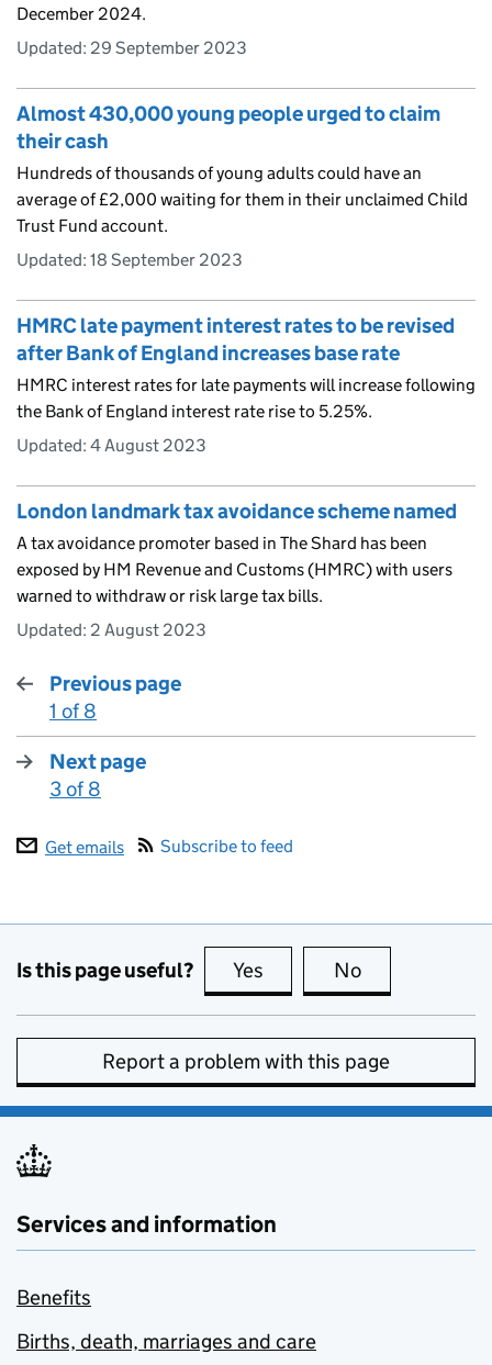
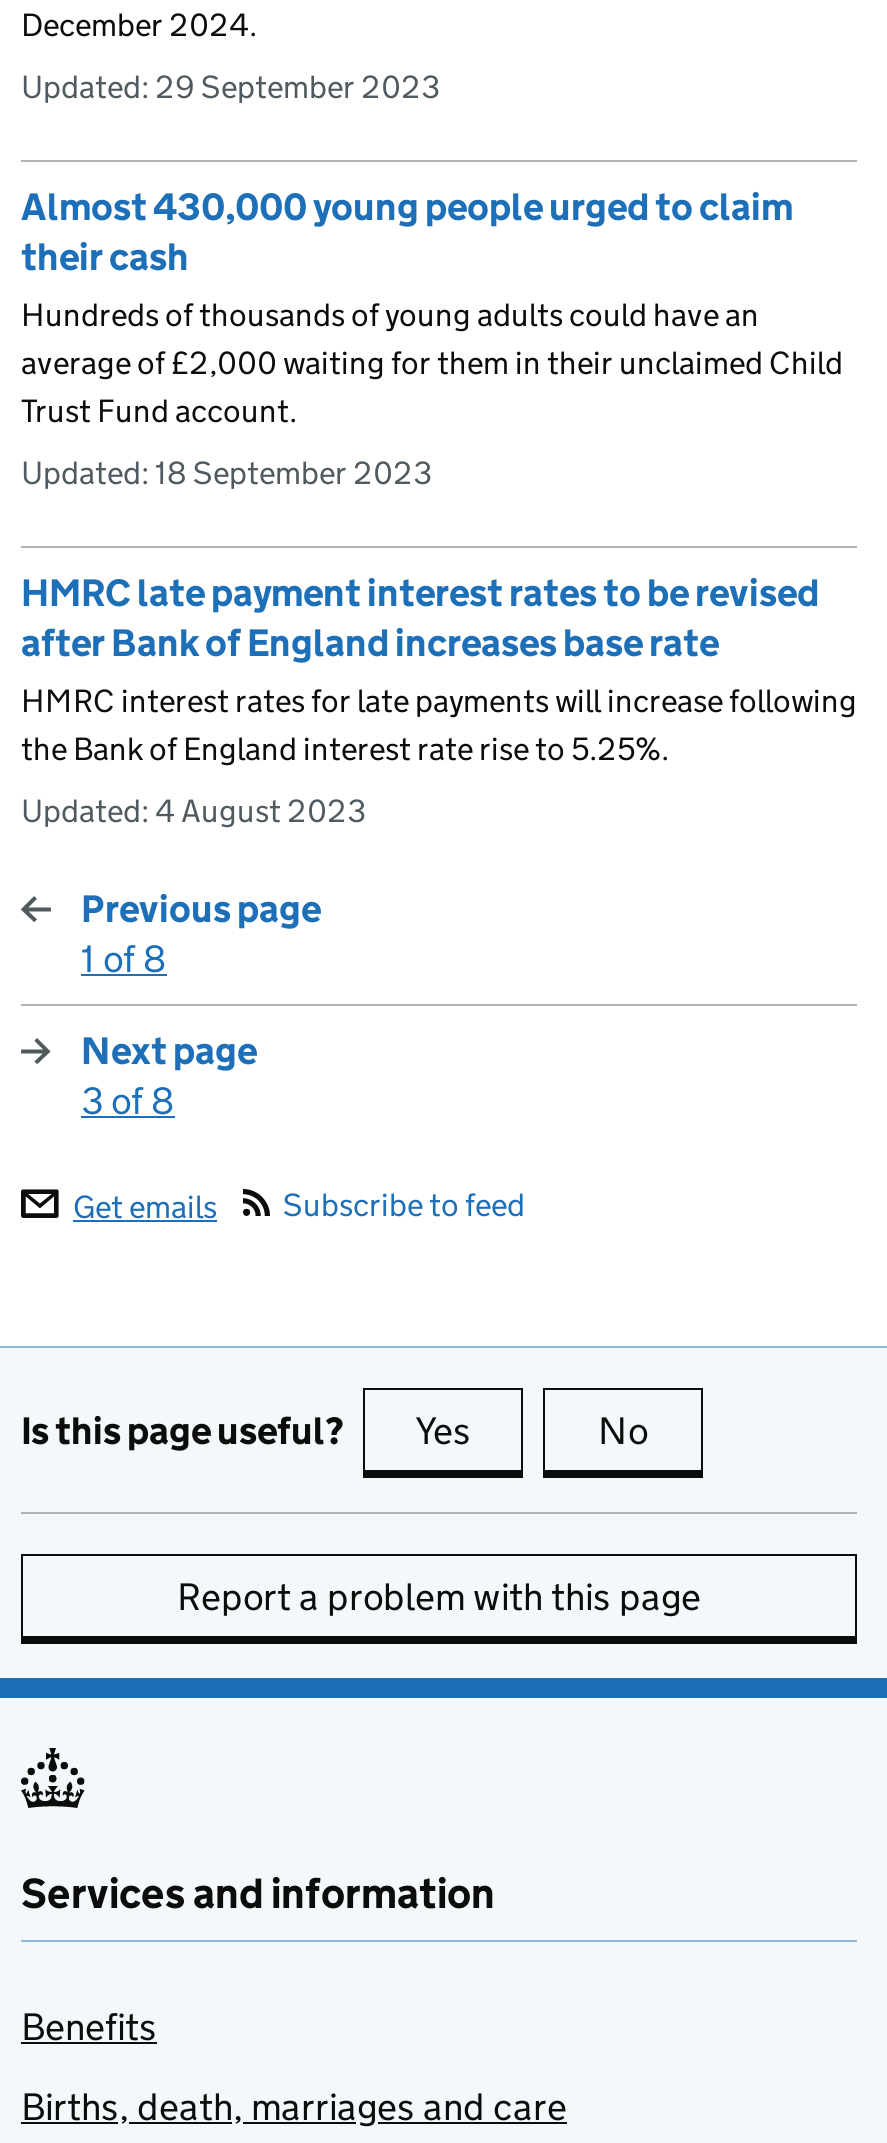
- London landmark tax avoidance scheme named
- A tax avoidance promoter based in The Shard has been
- exposed by HM Revenue and Customs (HMRC) with users
- warned to withdraw or risk large tax bills.
- Updated: 2 August 2023
